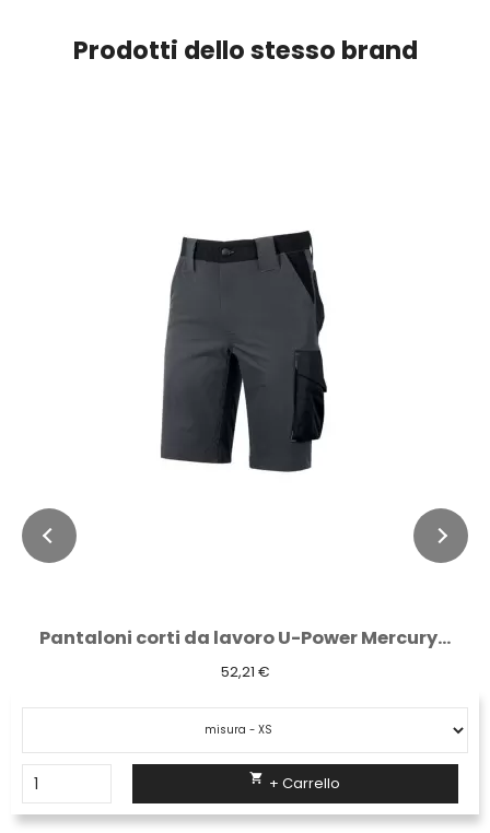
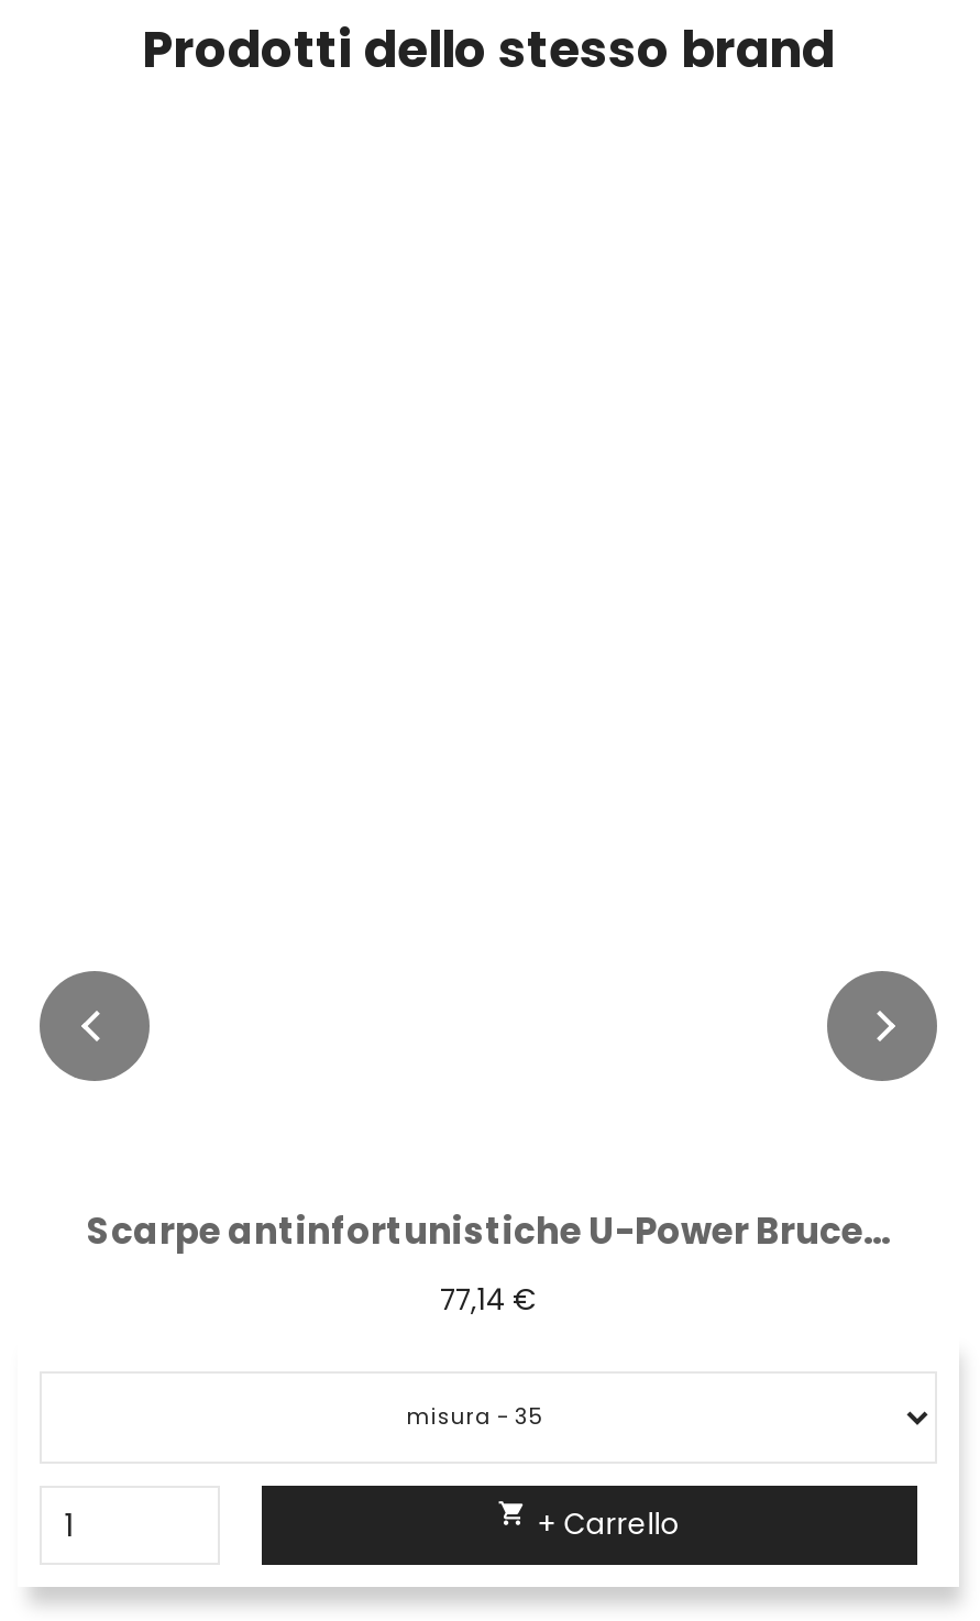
- [image]

- Pantaloni corti da lavoro U-Power Mercury...
- 52,21 €
+ Scarpe antinfortunistiche U-Power Bruce...
+ 77,14 €
